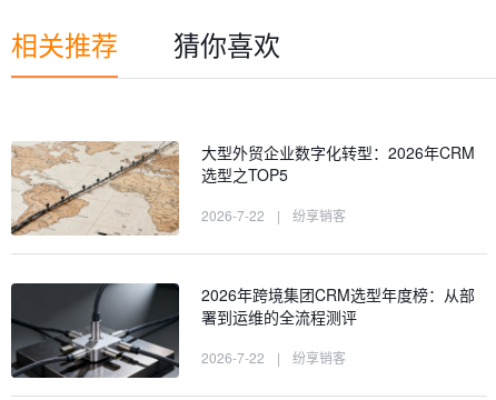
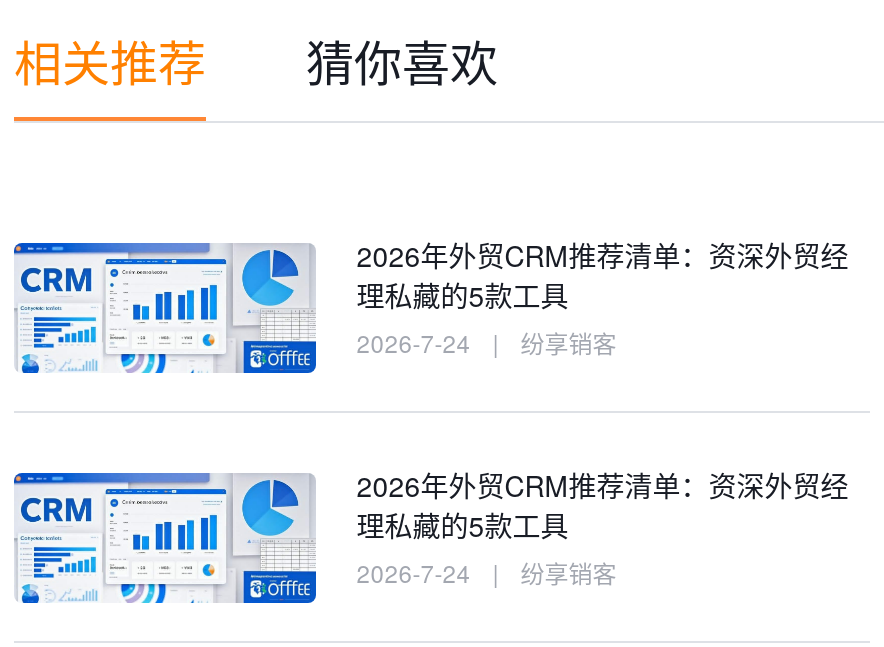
- [image]
- 大型外贸企业数字化转型：2026年CRM
- 选型之TOP5
- 2026-7-22
+ [image]
+ 2026年外贸CRM推荐清单：资深外贸经
+ 理私藏的5款工具
+ 2026-7-24

- [image]
- 2026年跨境集团CRM选型年度榜：从部
- 署到运维的全流程测评
- 2026-7-22
+ [image]
+ 2026年外贸CRM推荐清单：资深外贸经
+ 理私藏的5款工具
+ 2026-7-24
